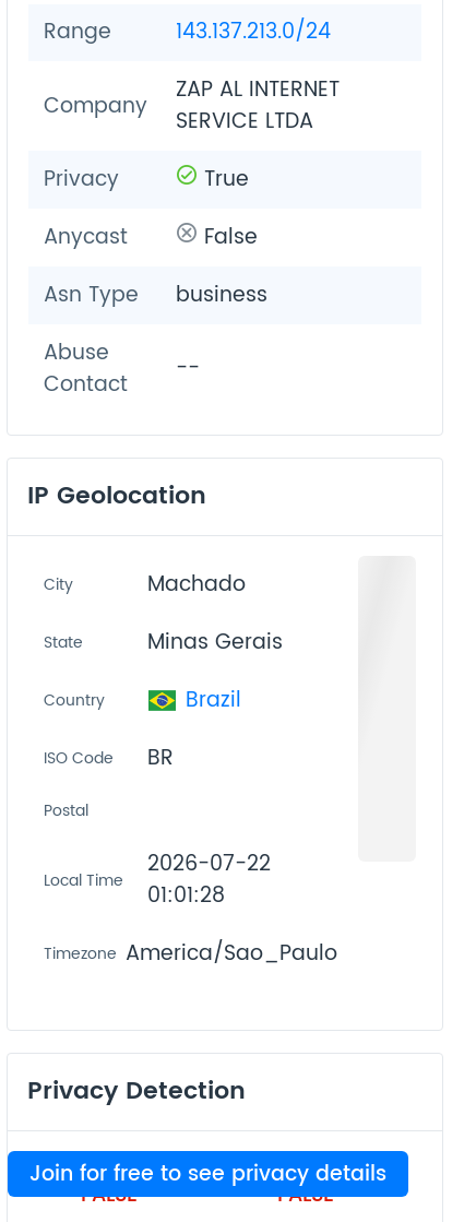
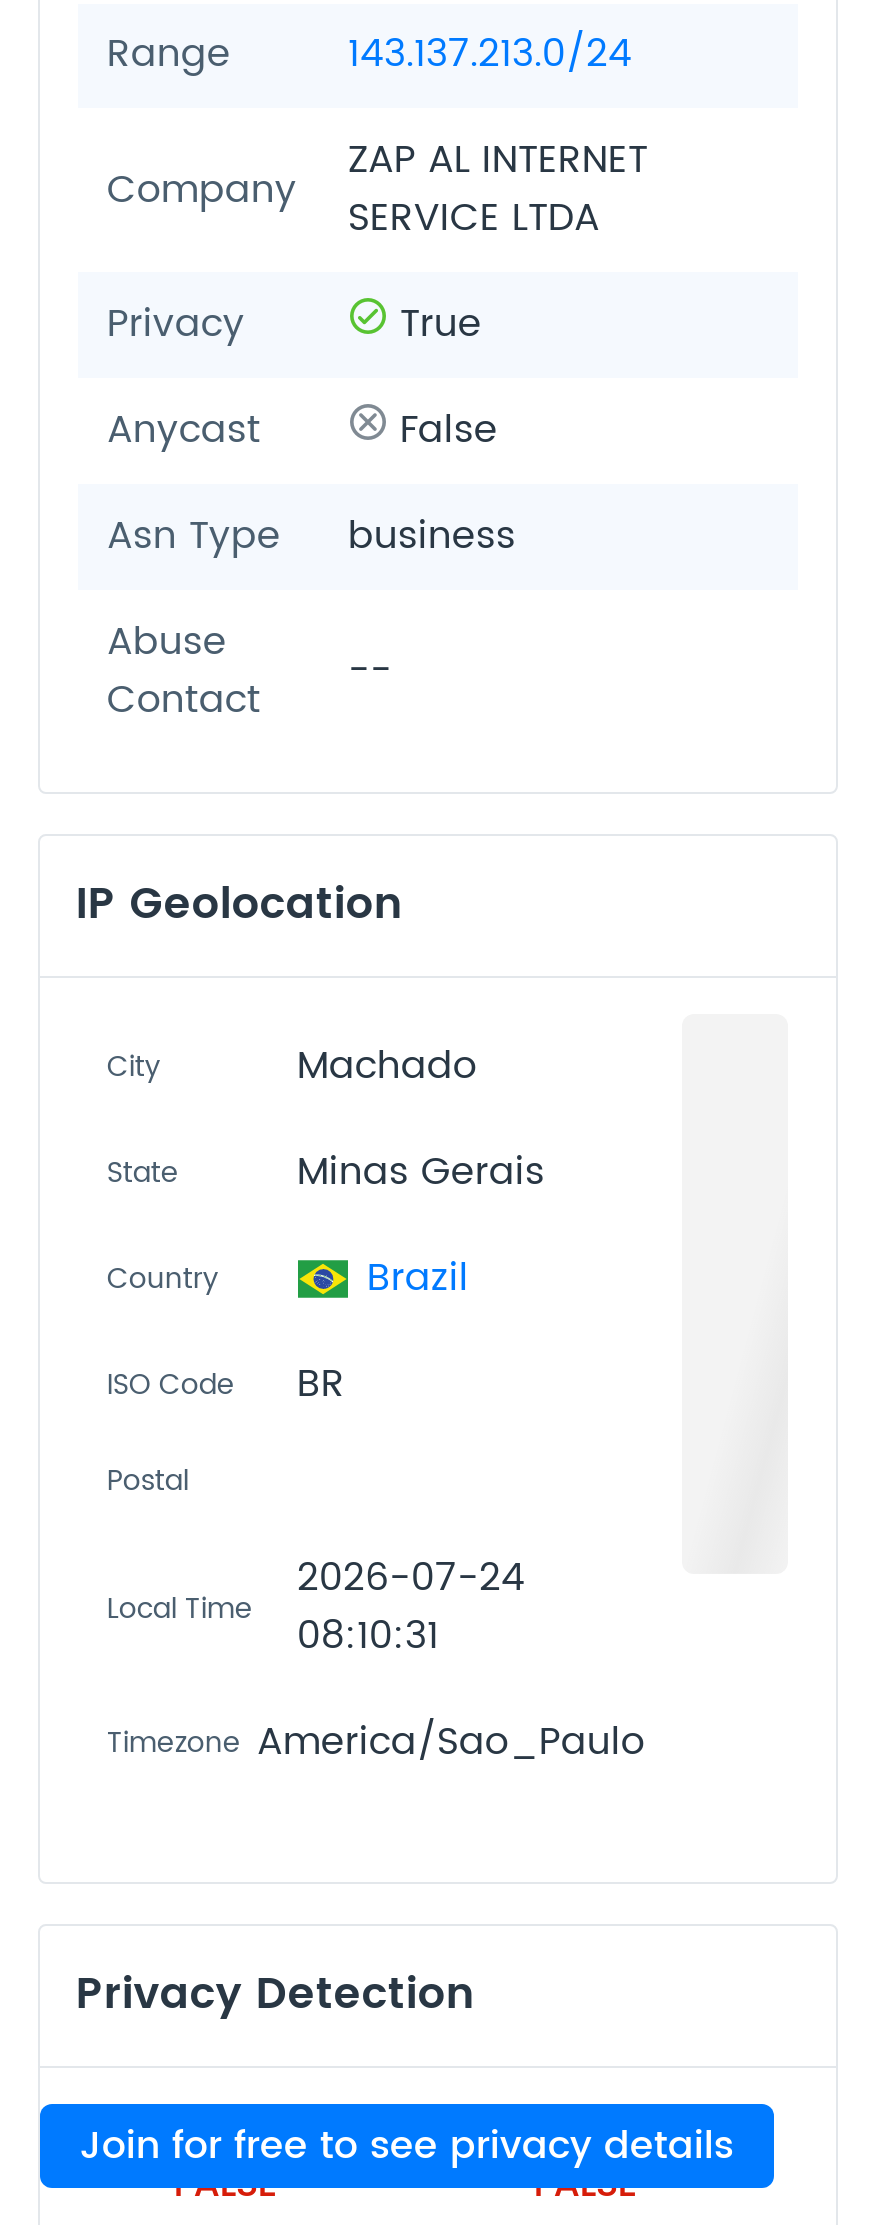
- 2026-07-22
+ 2026-07-24

- 01:01:28
+ 08:10:31
